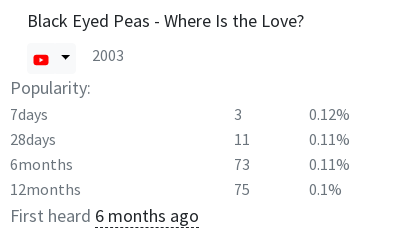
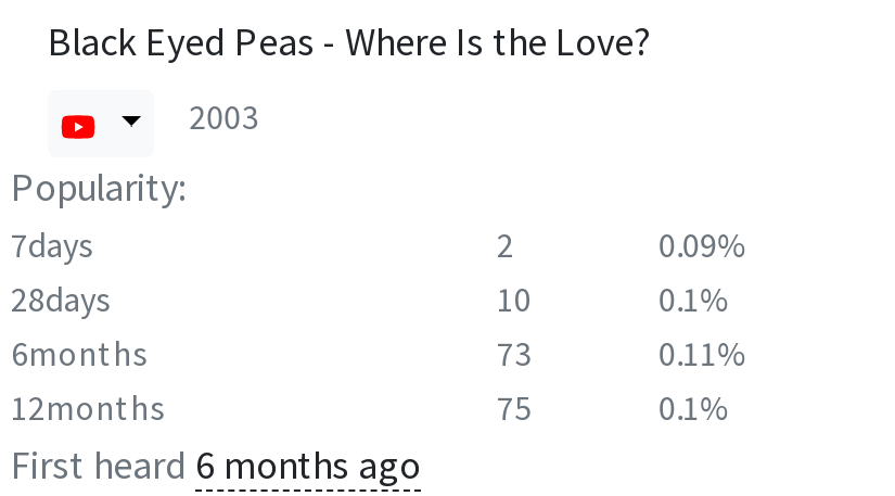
- 3
+ 2

- 0.12%
+ 0.09%

- 11
+ 10

- 0.11%
+ 0.1%
